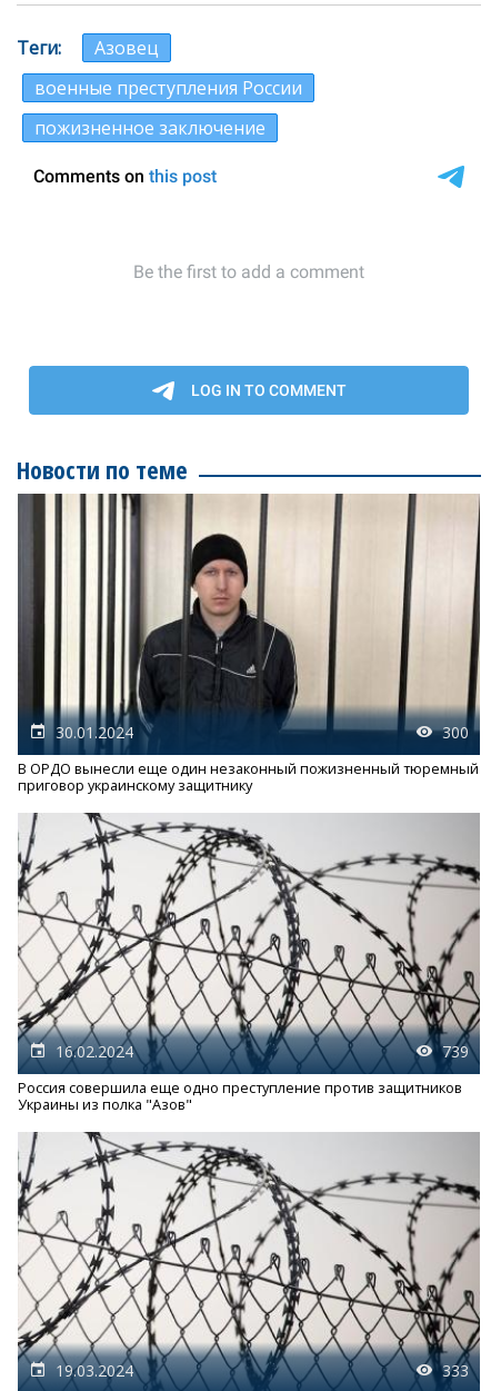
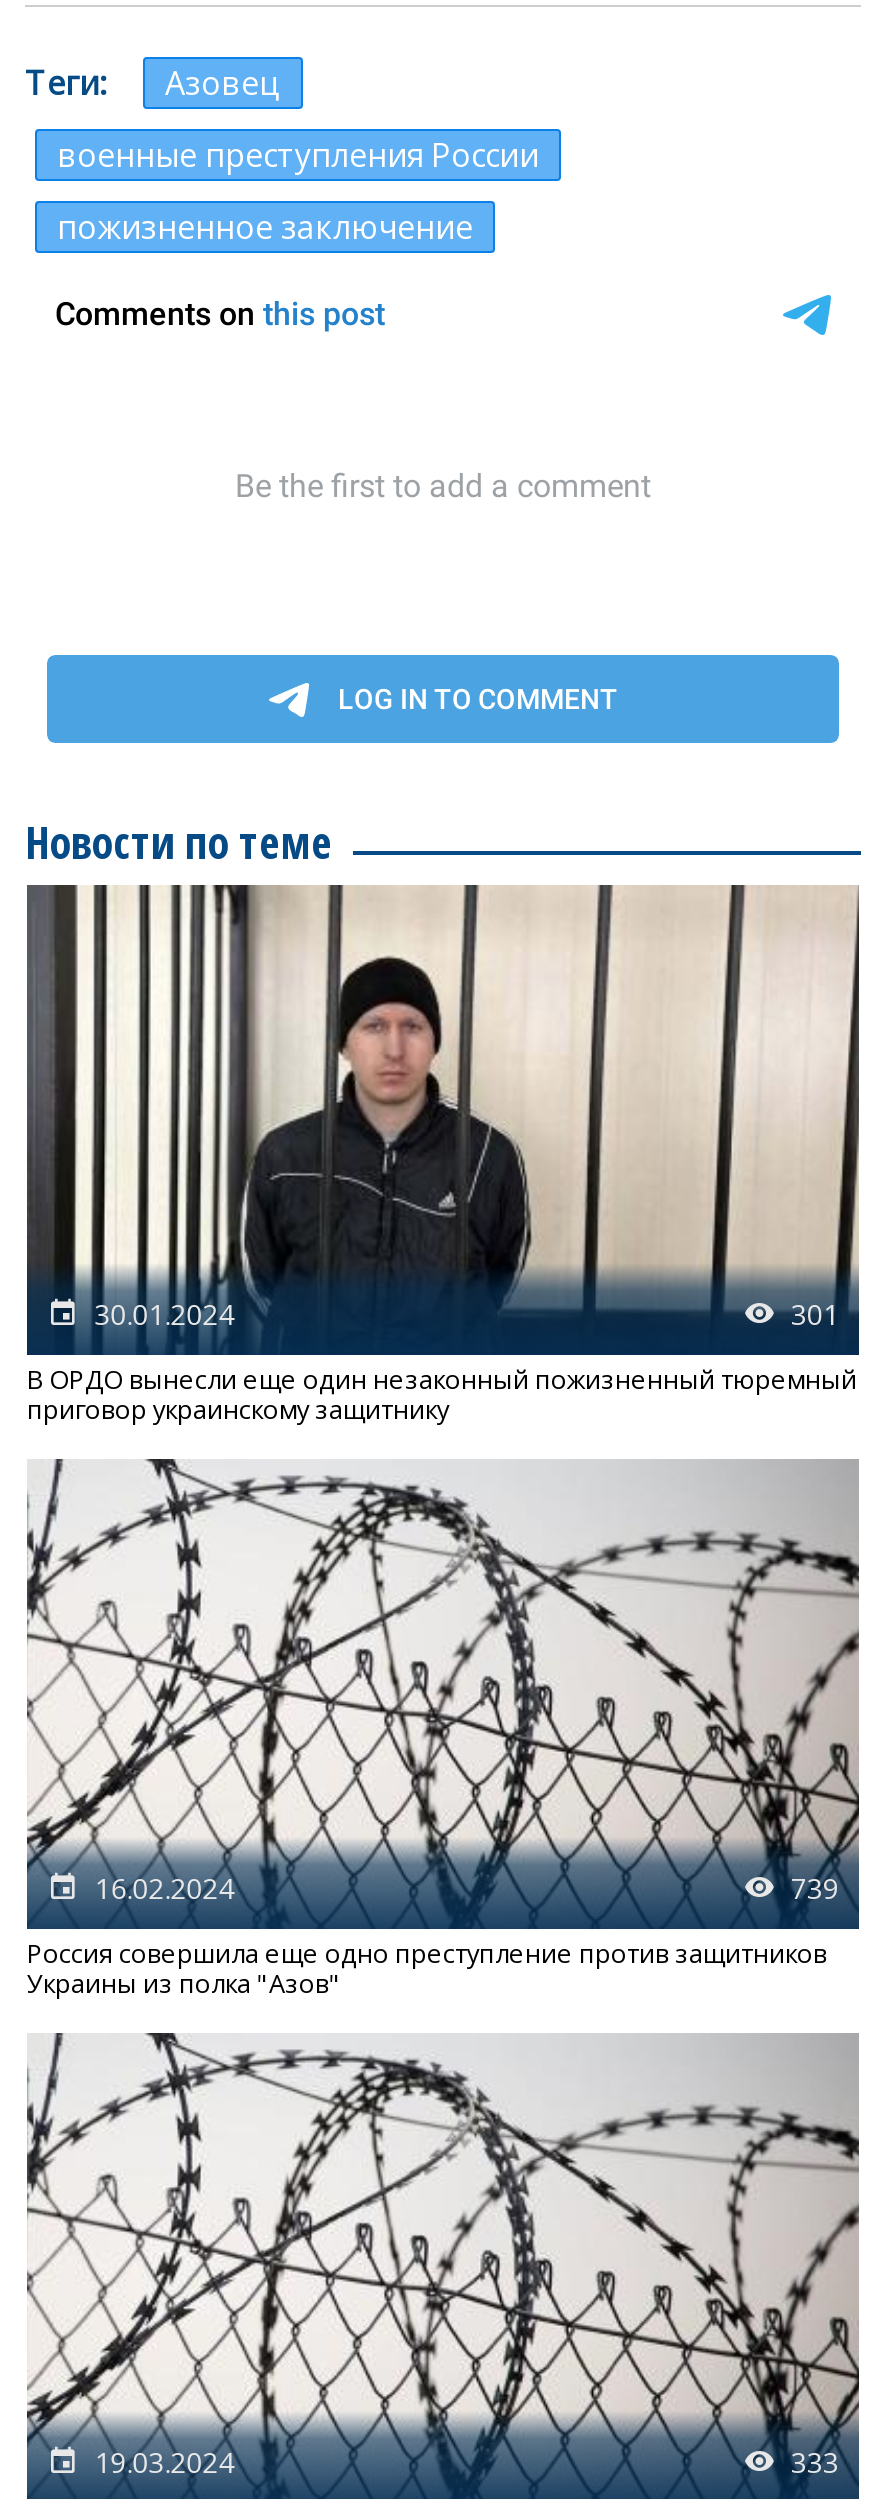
- 300
+ 301
